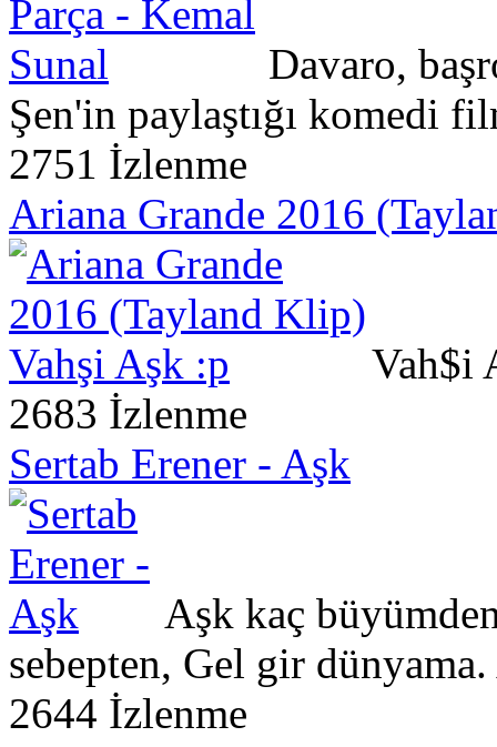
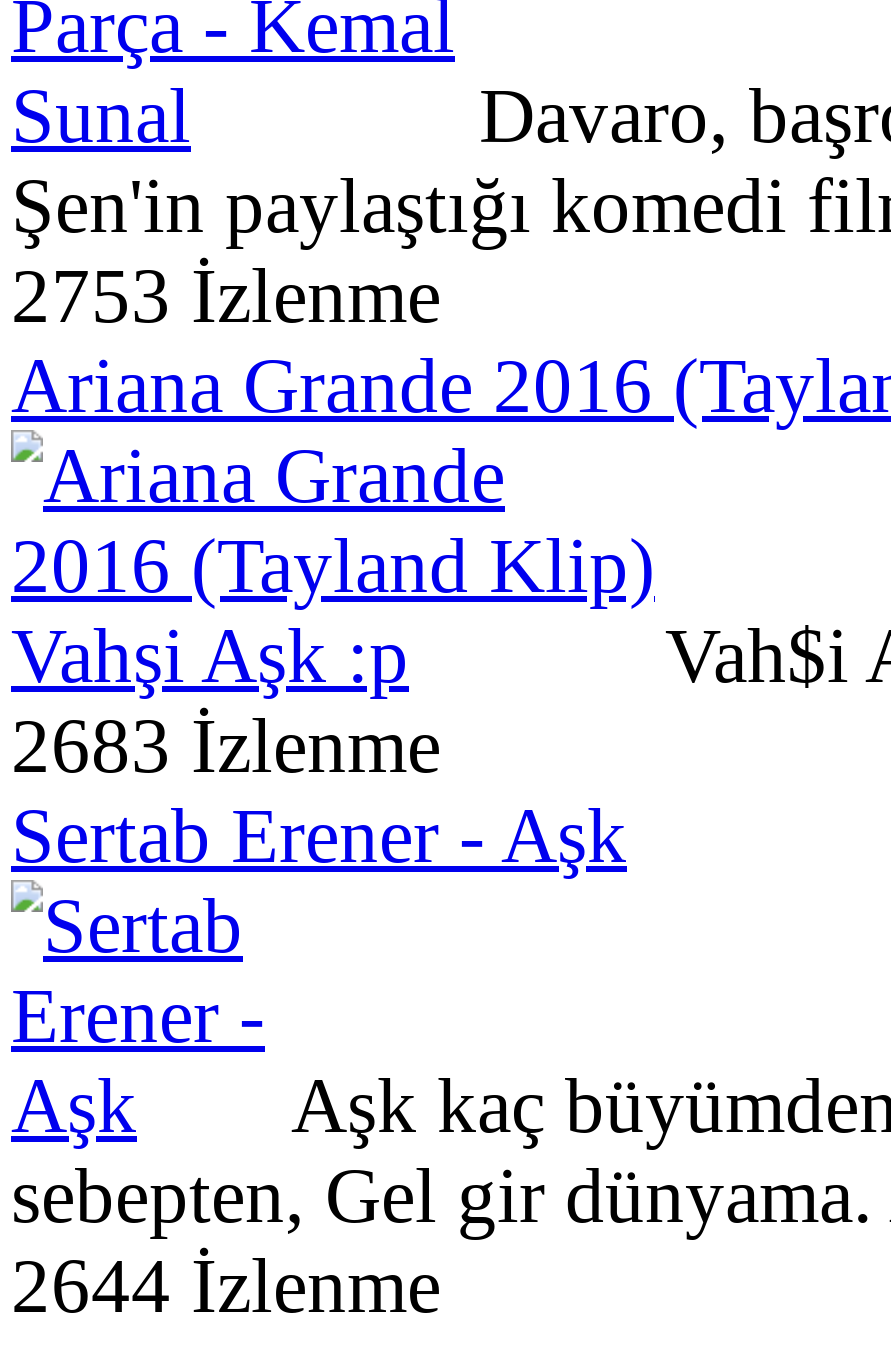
- 2751 İzlenme
+ 2753 İzlenme
